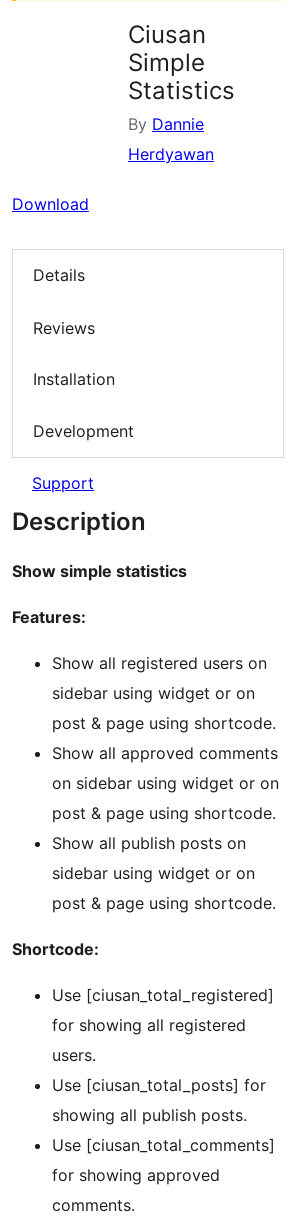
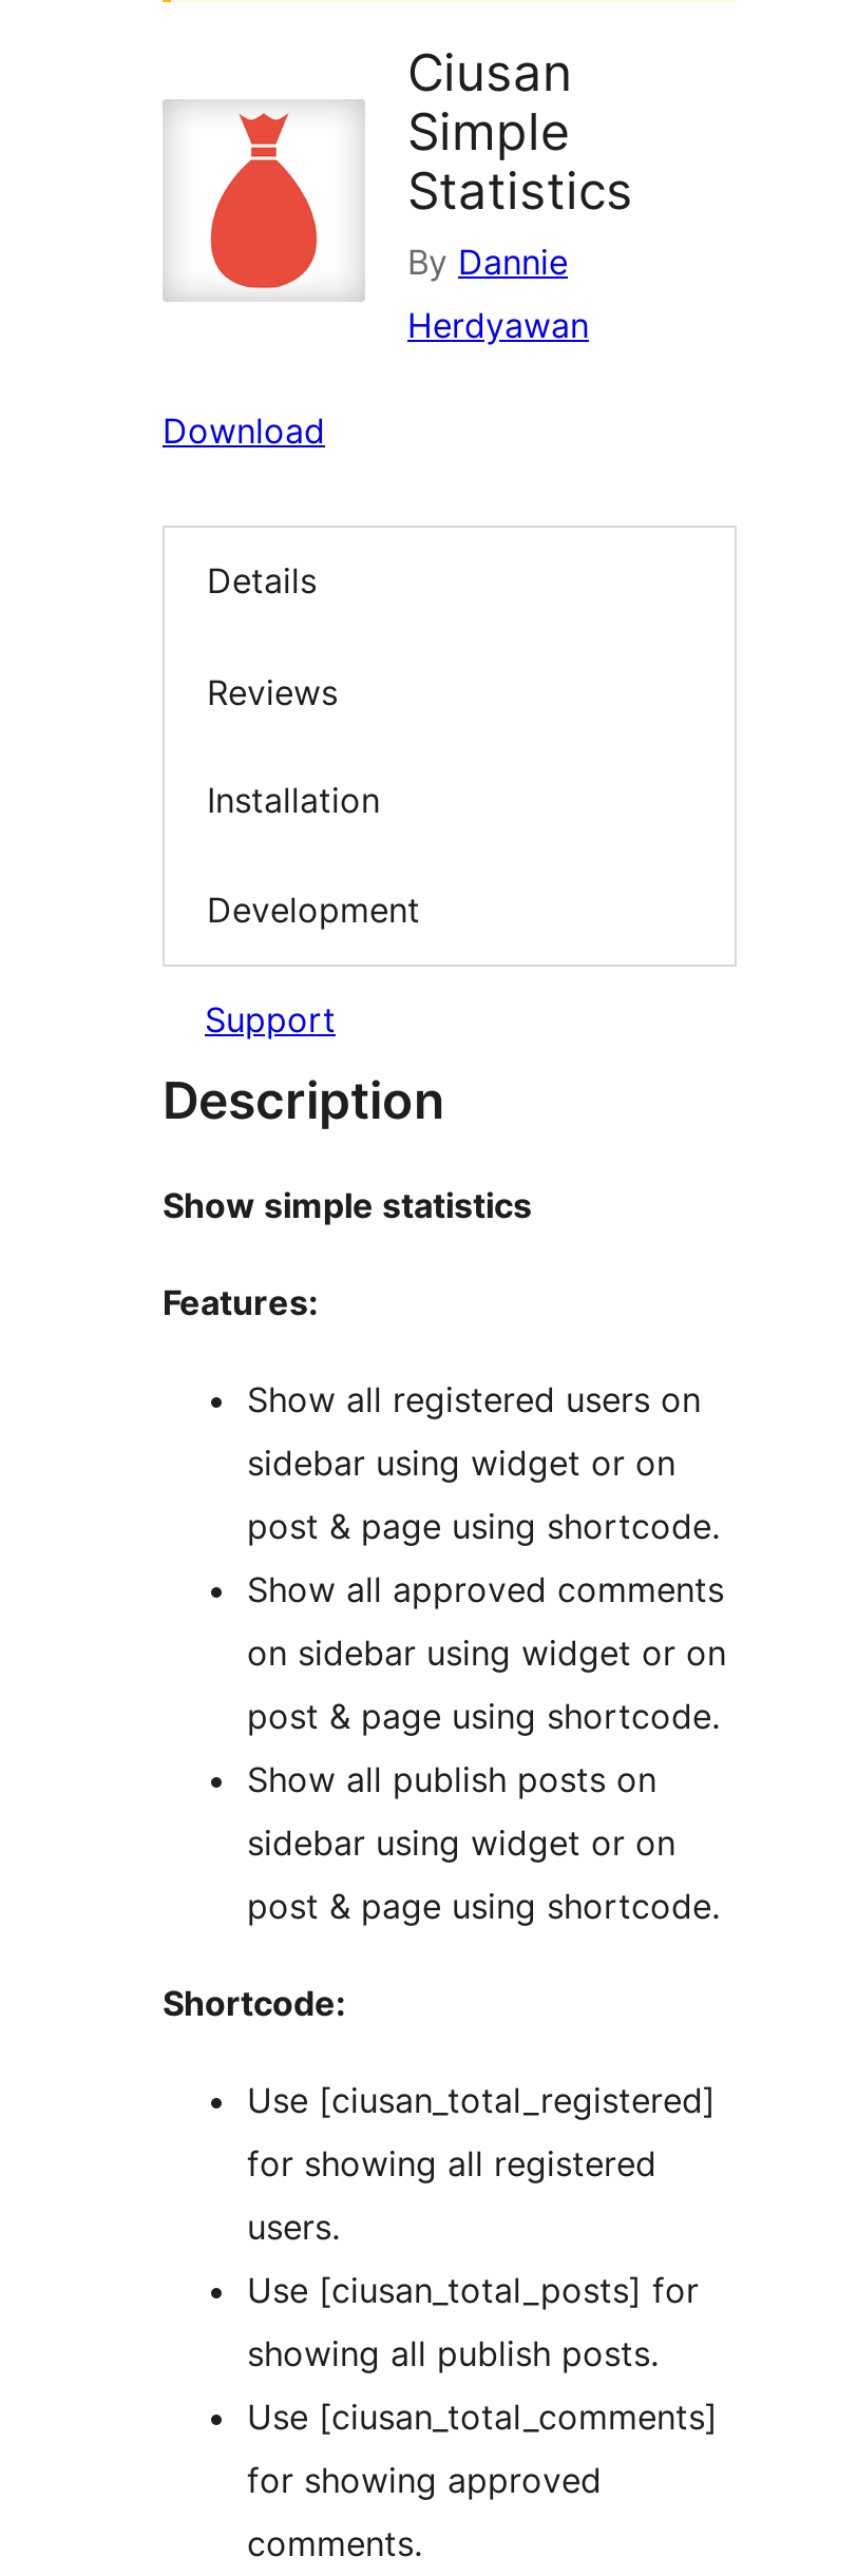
+ [image]
